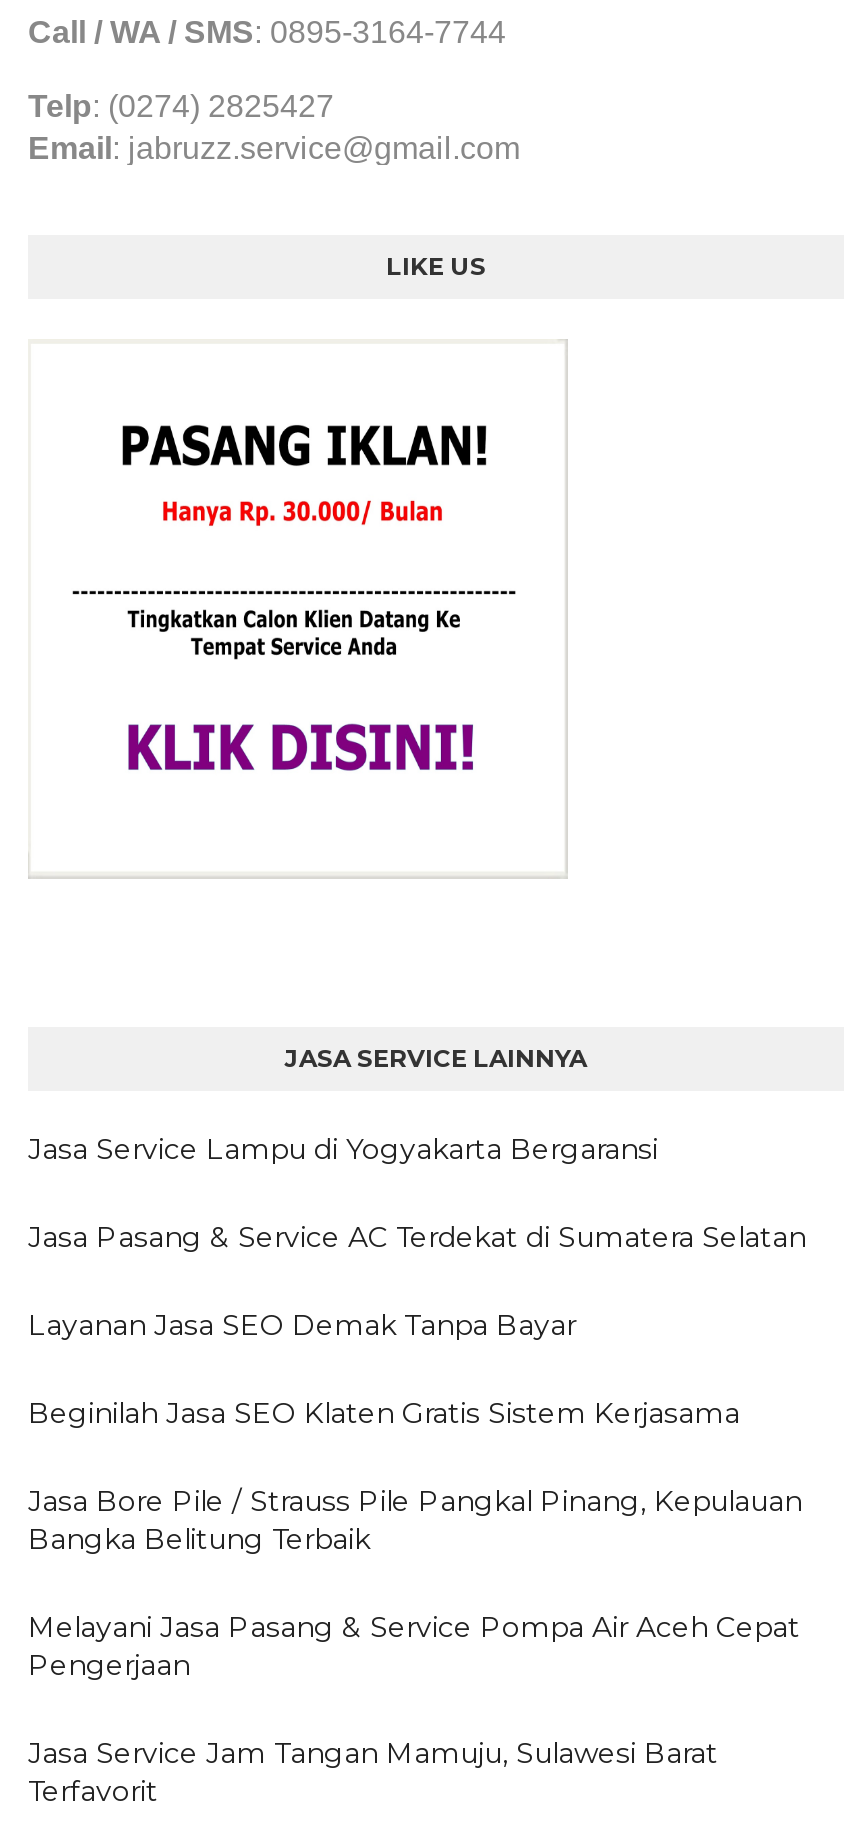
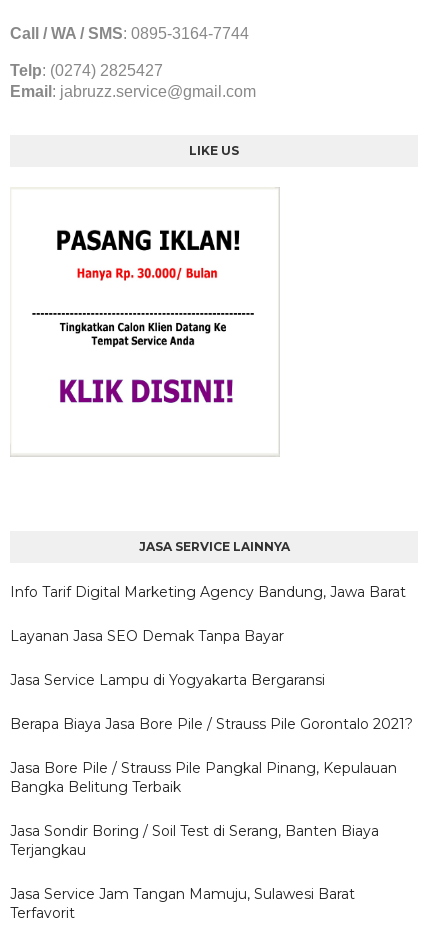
moved down: Jasa Service Lampu di Yogyakarta Bergaransi

- Jasa Pasang & Service AC Terdekat di Sumatera Selatan
+ Info Tarif Digital Marketing Agency Bandung, Jawa Barat

moved up: Layanan Jasa SEO Demak Tanpa Bayar

- Beginilah Jasa SEO Klaten Gratis Sistem Kerjasama
+ Berapa Biaya Jasa Bore Pile / Strauss Pile Gorontalo 2021?

- Melayani Jasa Pasang & Service Pompa Air Aceh Cepat
- Pengerjaan
+ Jasa Sondir Boring / Soil Test di Serang, Banten Biaya
+ Terjangkau
